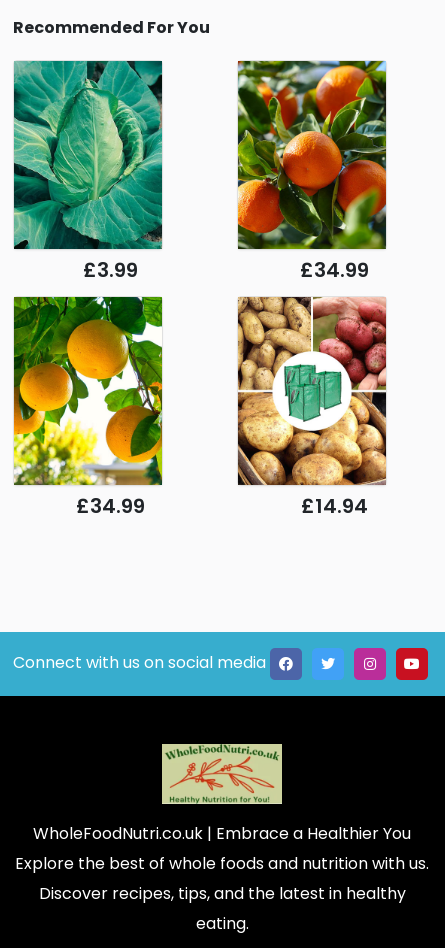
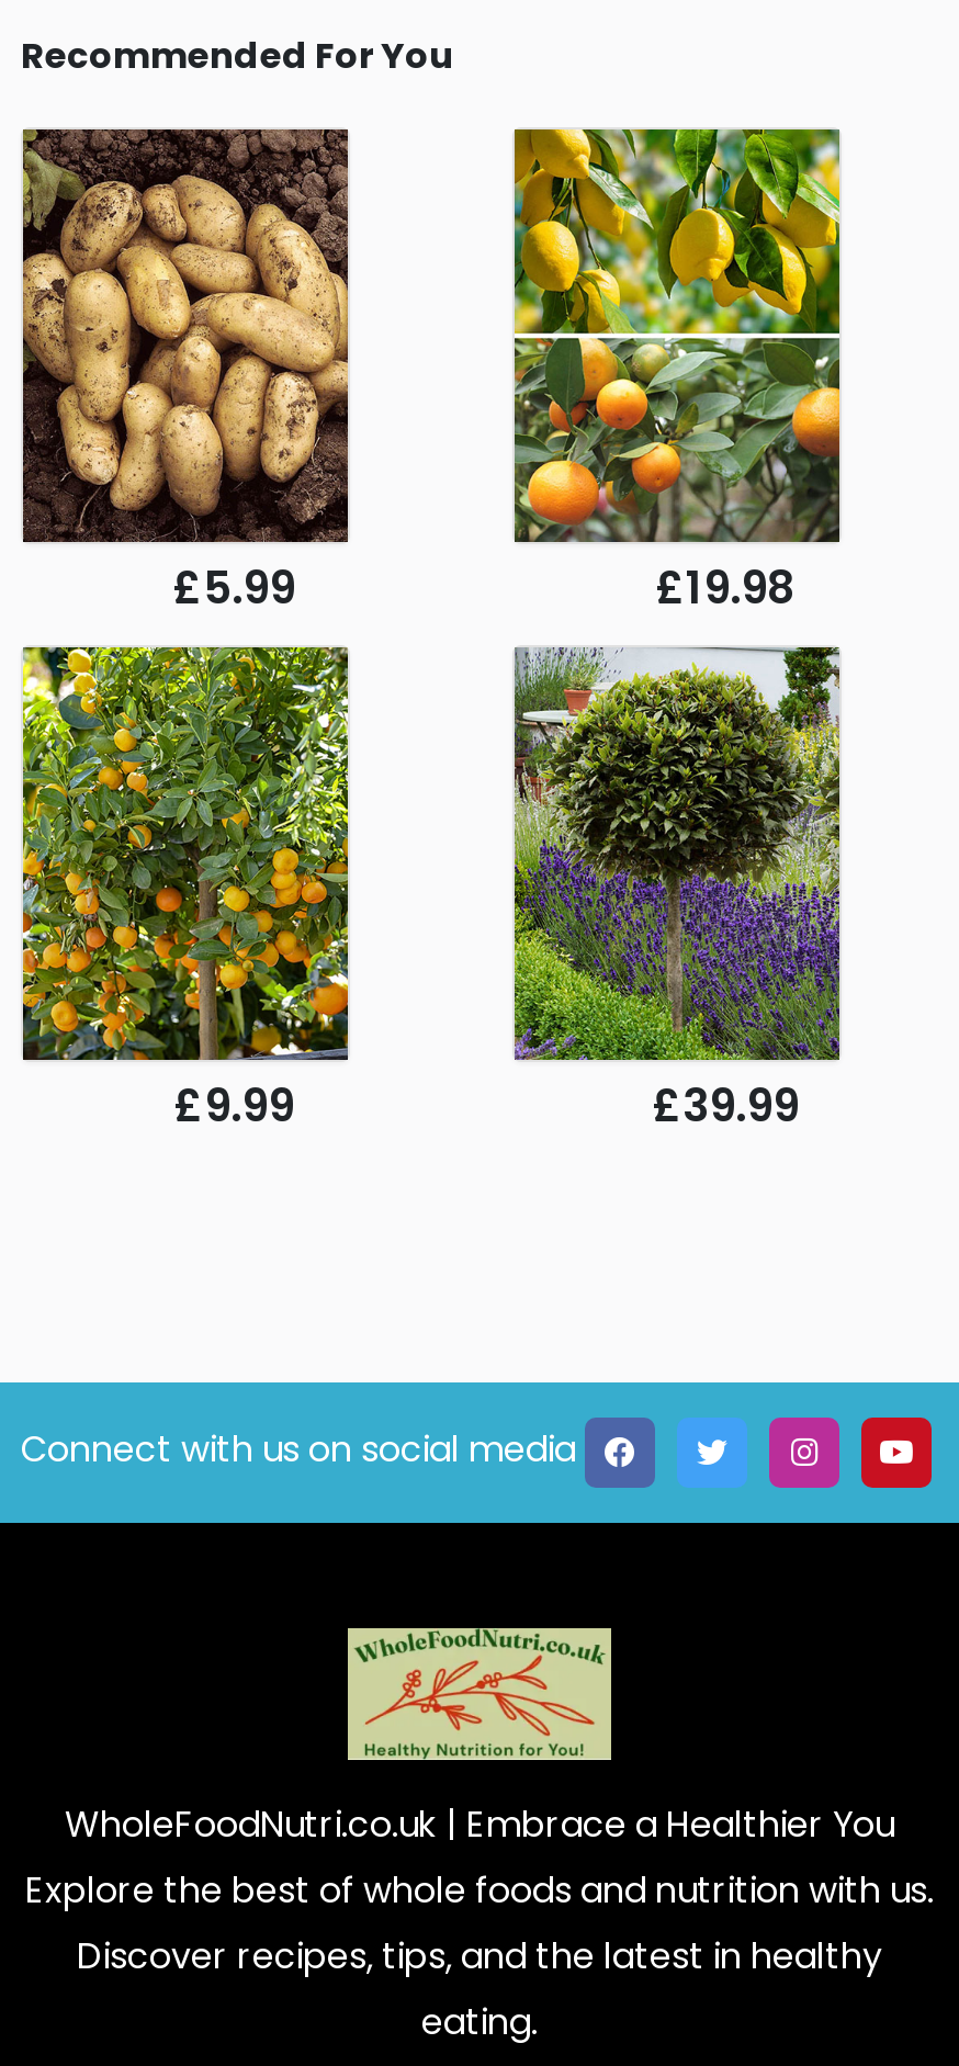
- [image]
- £3.99
+ [image]
+ £5.99

- [image]
- £34.99
+ [image]
+ £19.98

- [image]
- £34.99
+ [image]
+ £9.99

- [image]
- £14.94
+ [image]
+ £39.99
